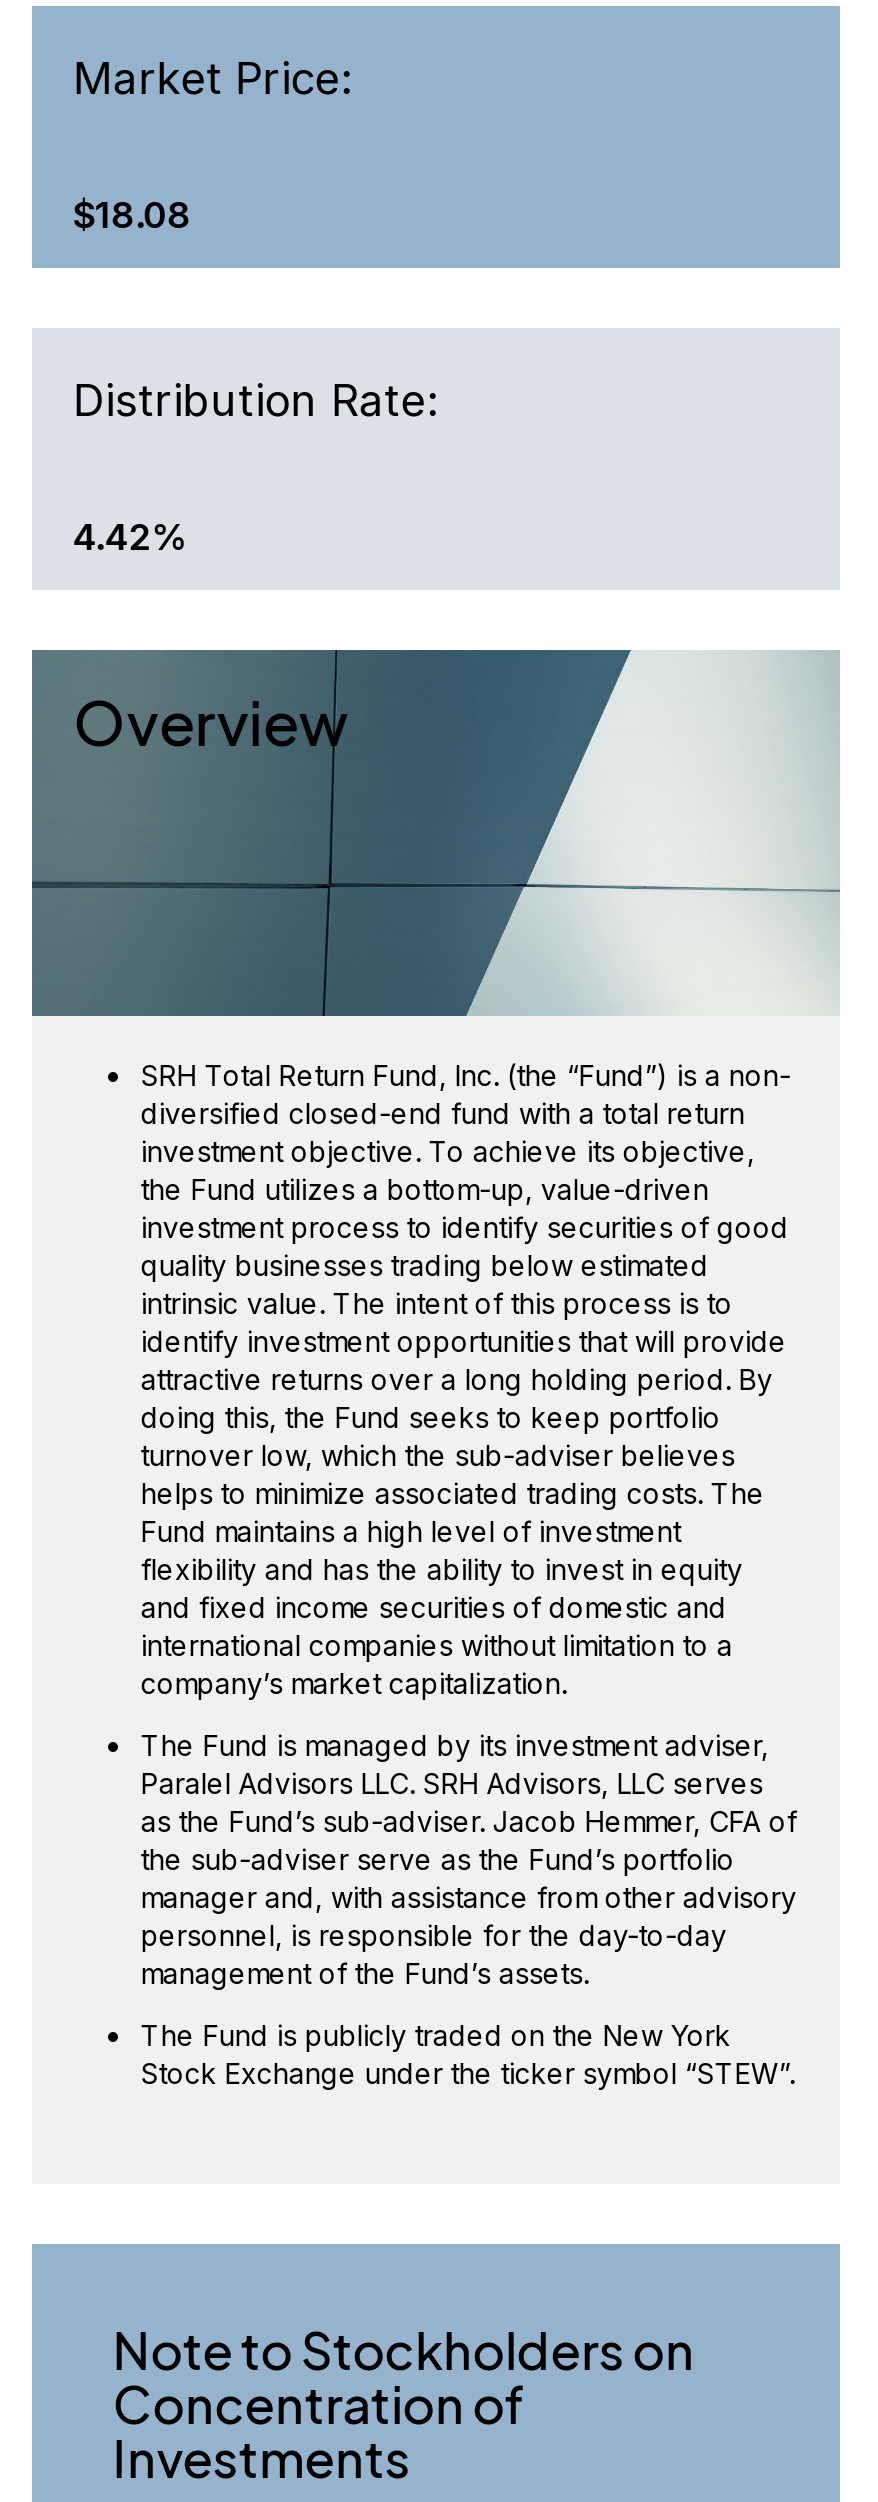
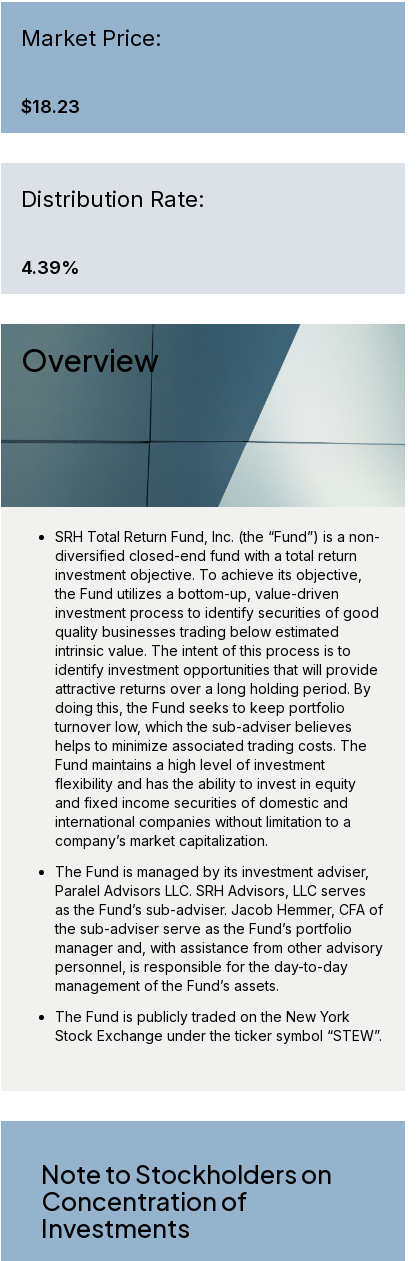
- $18.08
+ $18.23

- 4.42%
+ 4.39%
